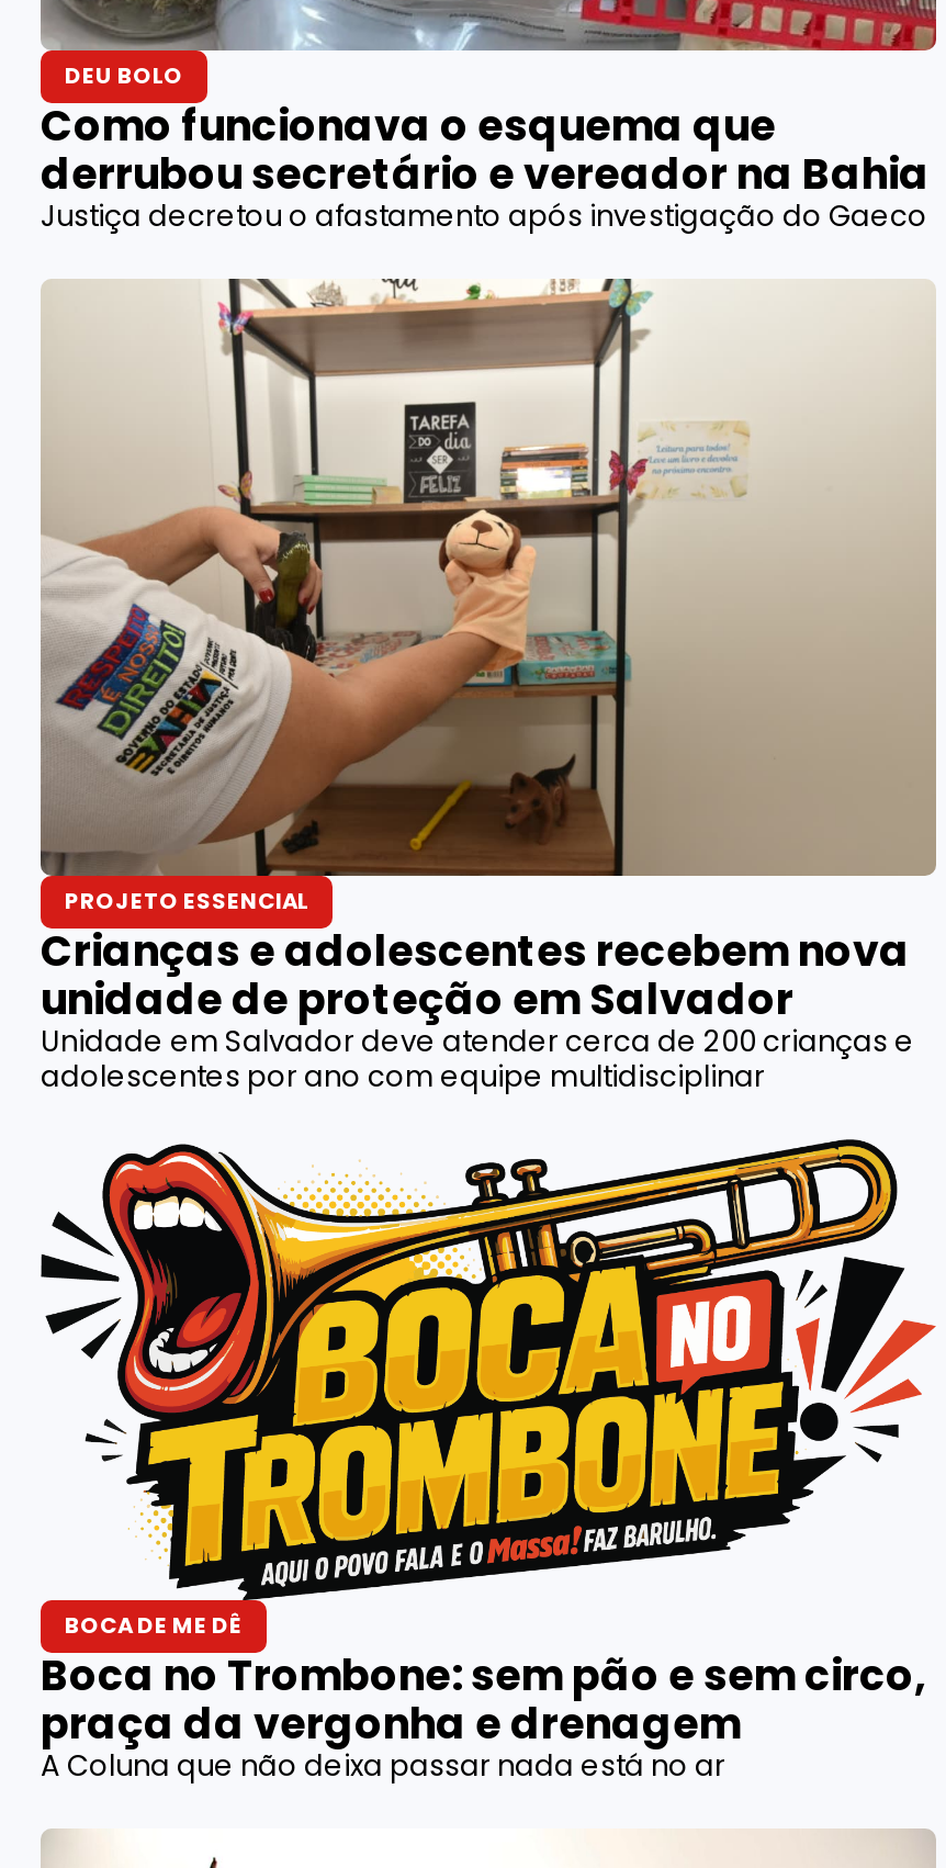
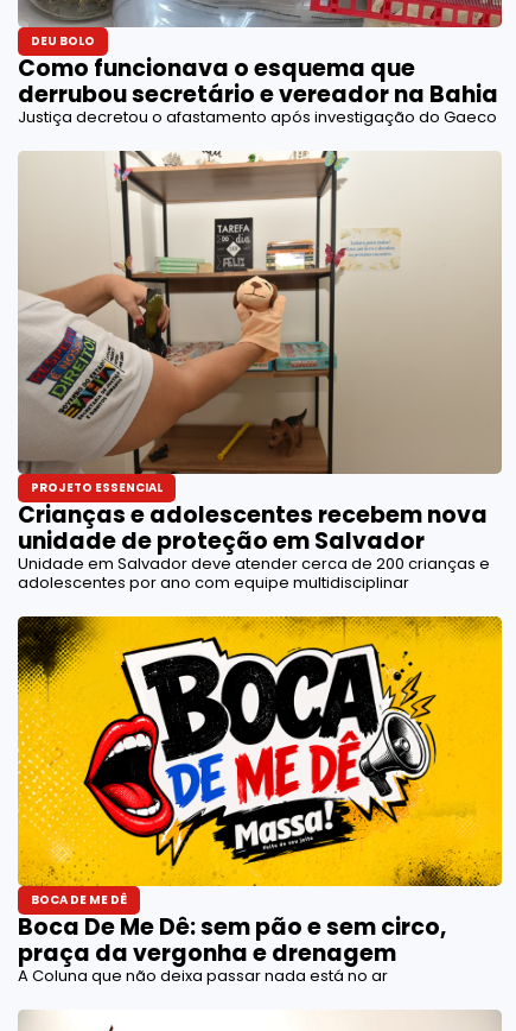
- [image]
- Boca no Trombone: sem pão e sem circo,
+ [image]
+ Boca De Me Dê: sem pão e sem circo,
